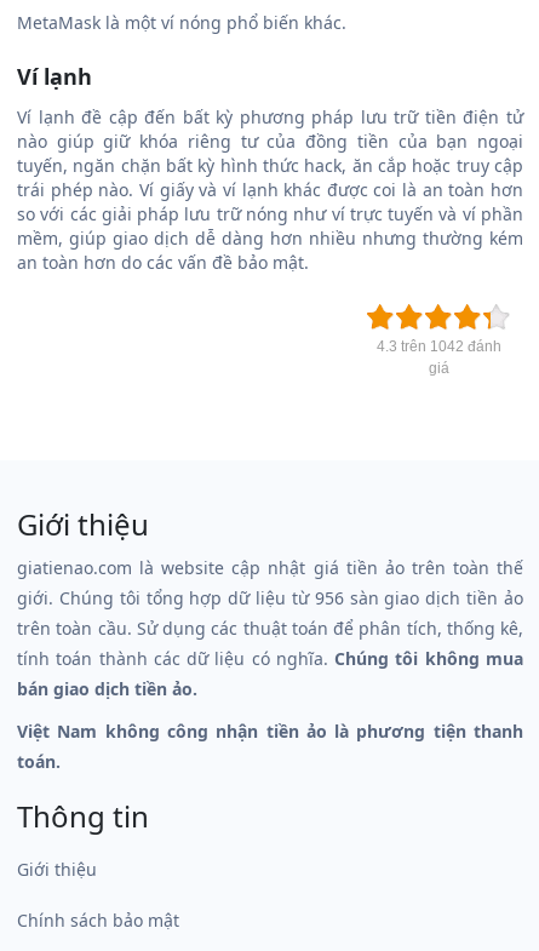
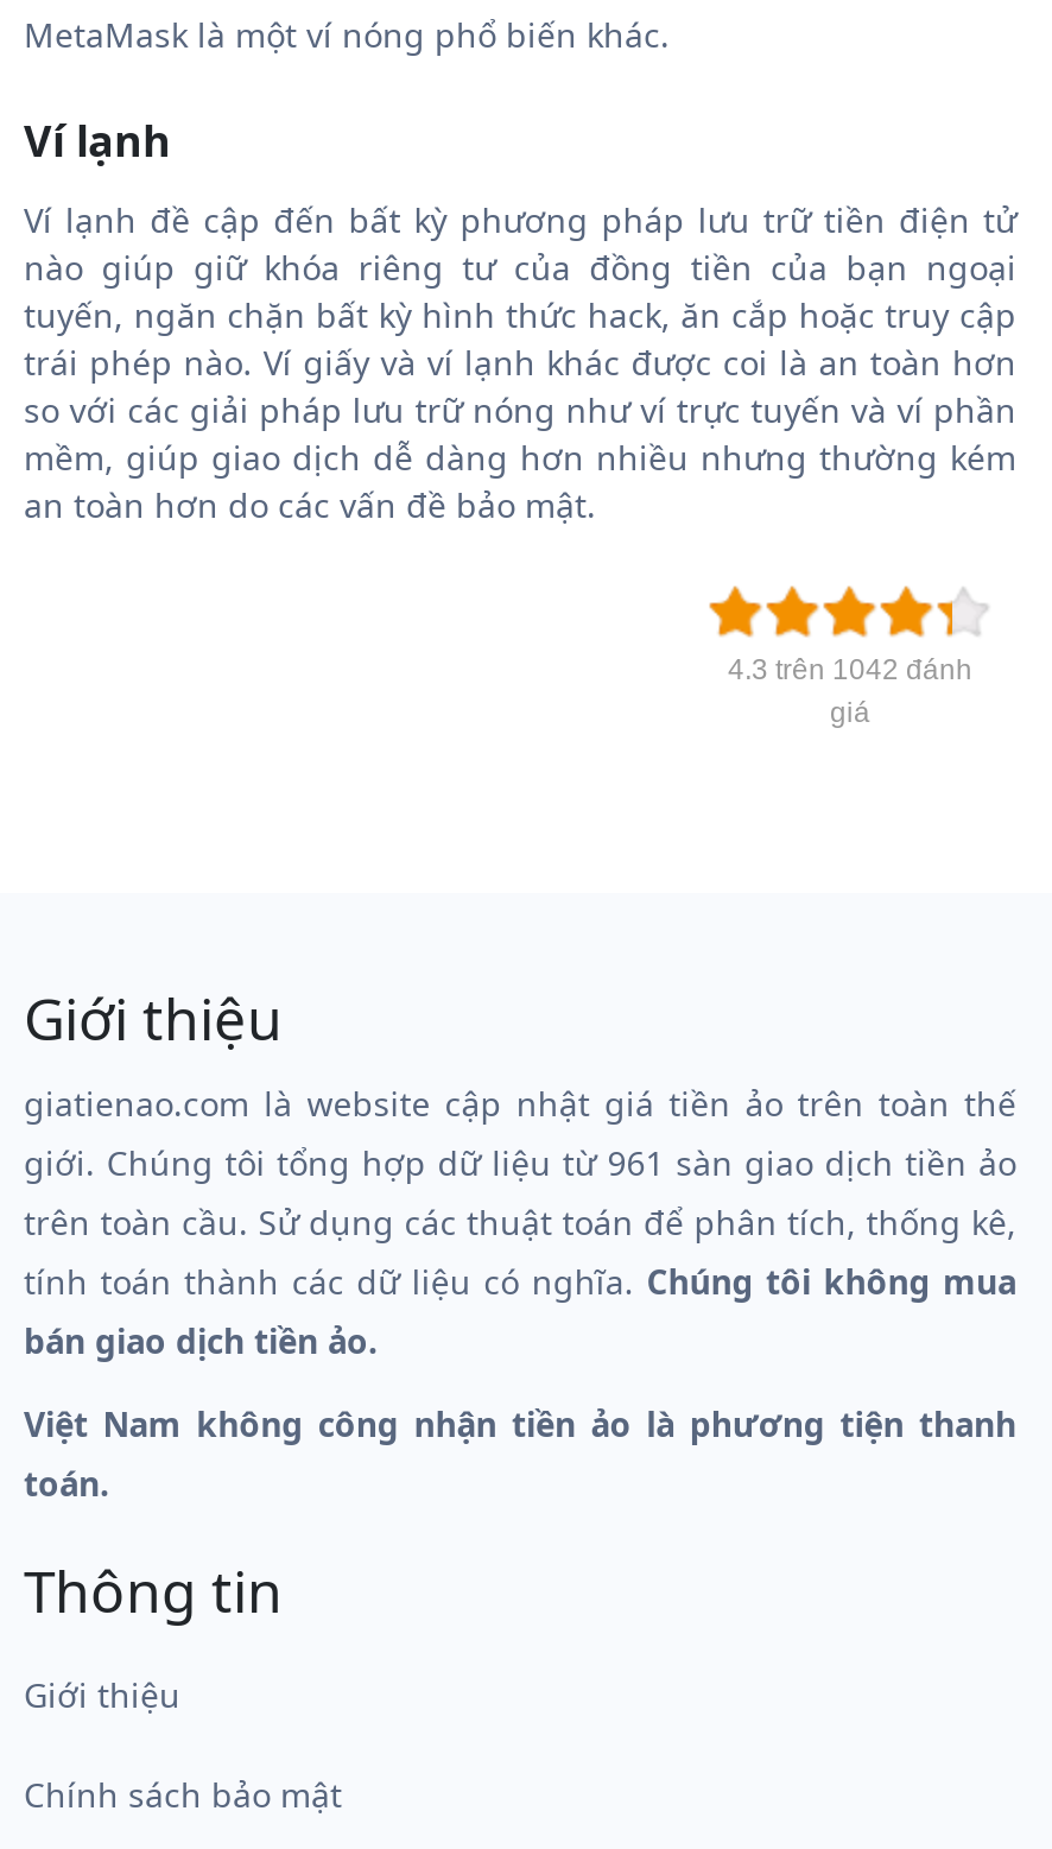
- giới. Chúng tôi tổng hợp dữ liệu từ 956 sàn giao dịch tiền ảo
+ giới. Chúng tôi tổng hợp dữ liệu từ 961 sàn giao dịch tiền ảo
